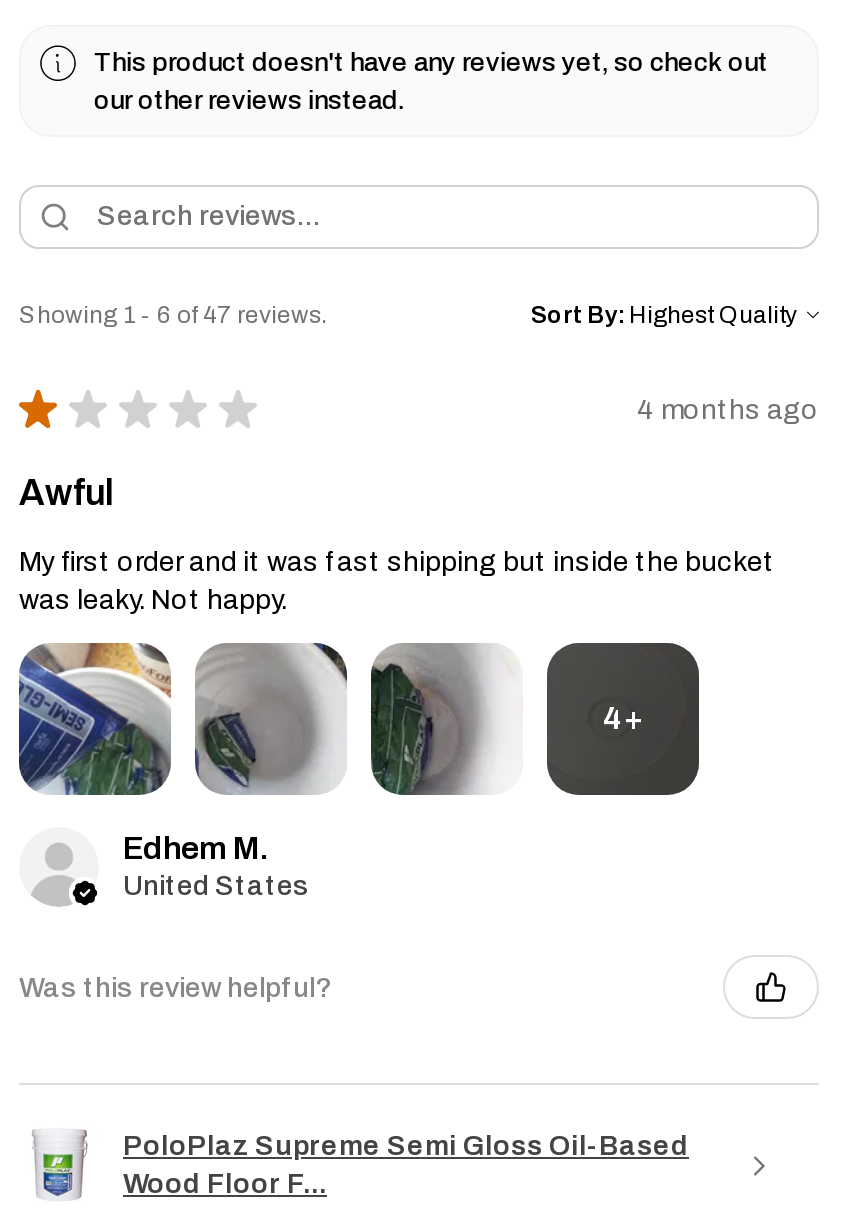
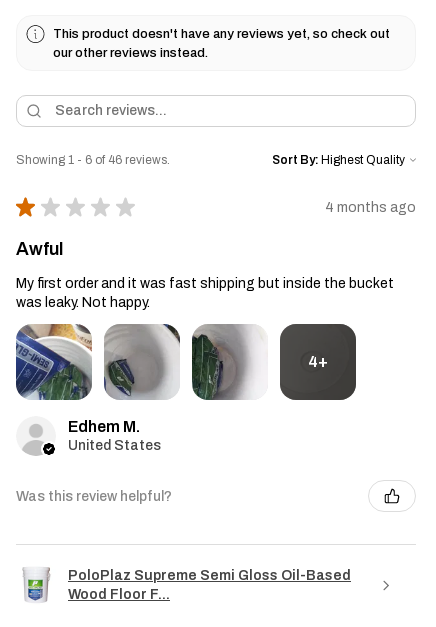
- Showing 1 - 6 of 47 reviews.
+ Showing 1 - 6 of 46 reviews.
